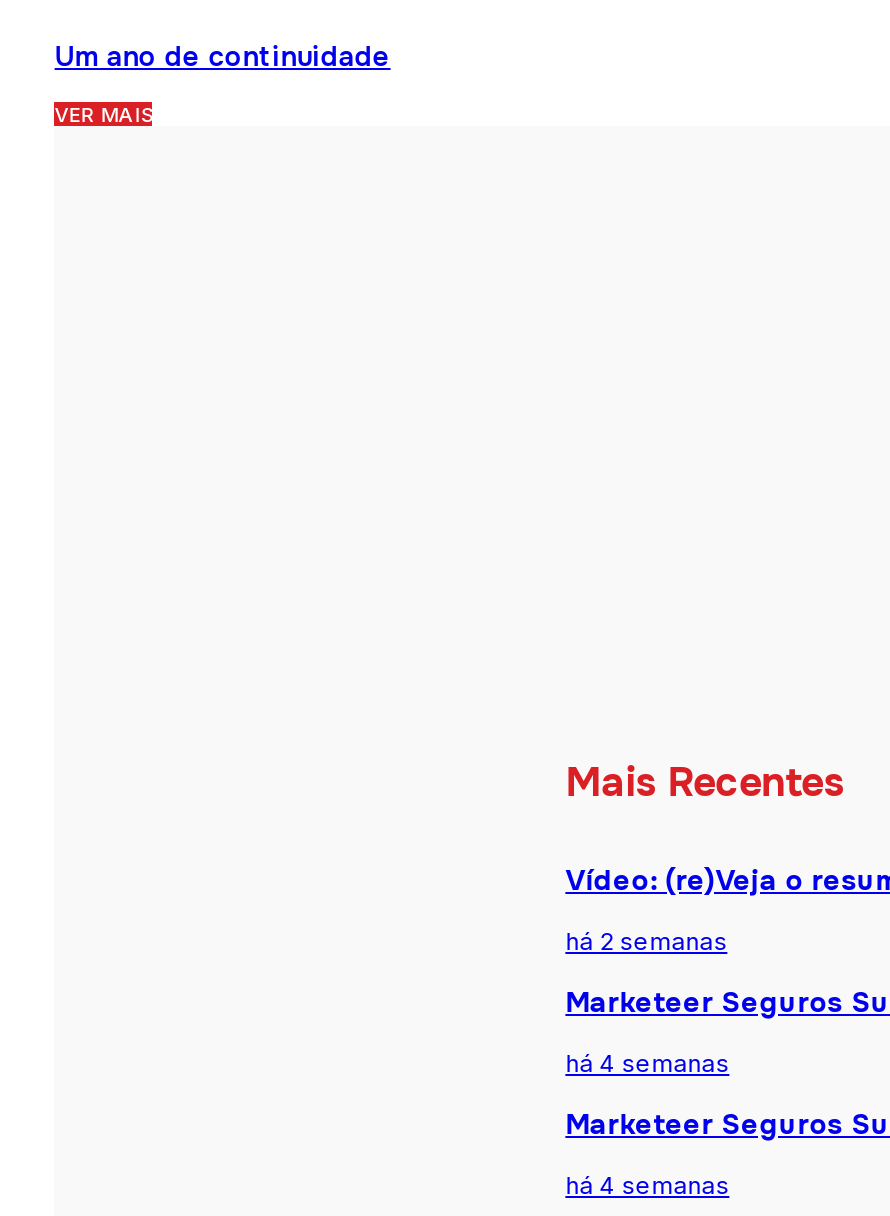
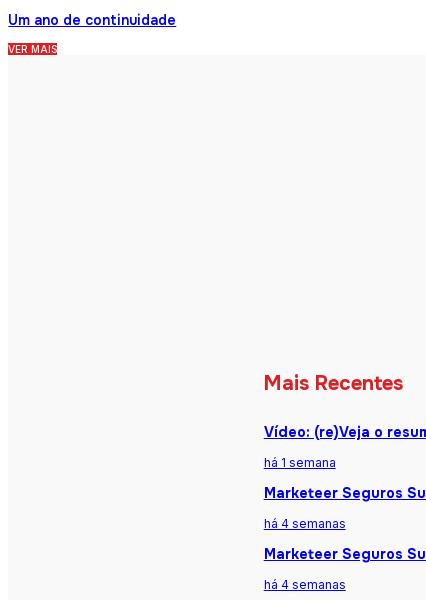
- há 2 semanas
+ há 1 semana
